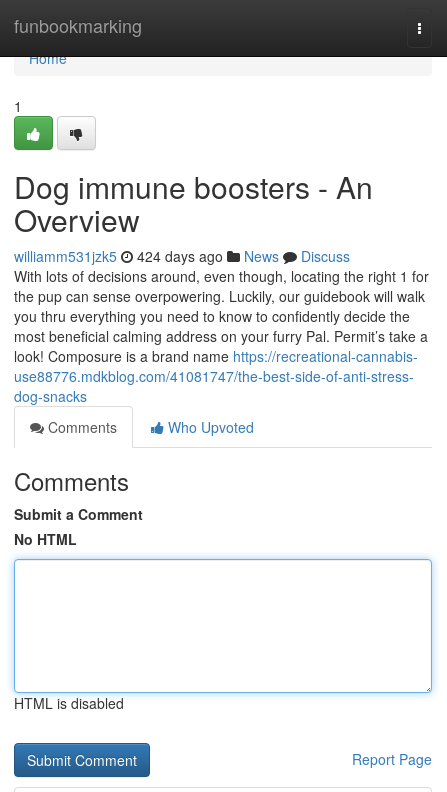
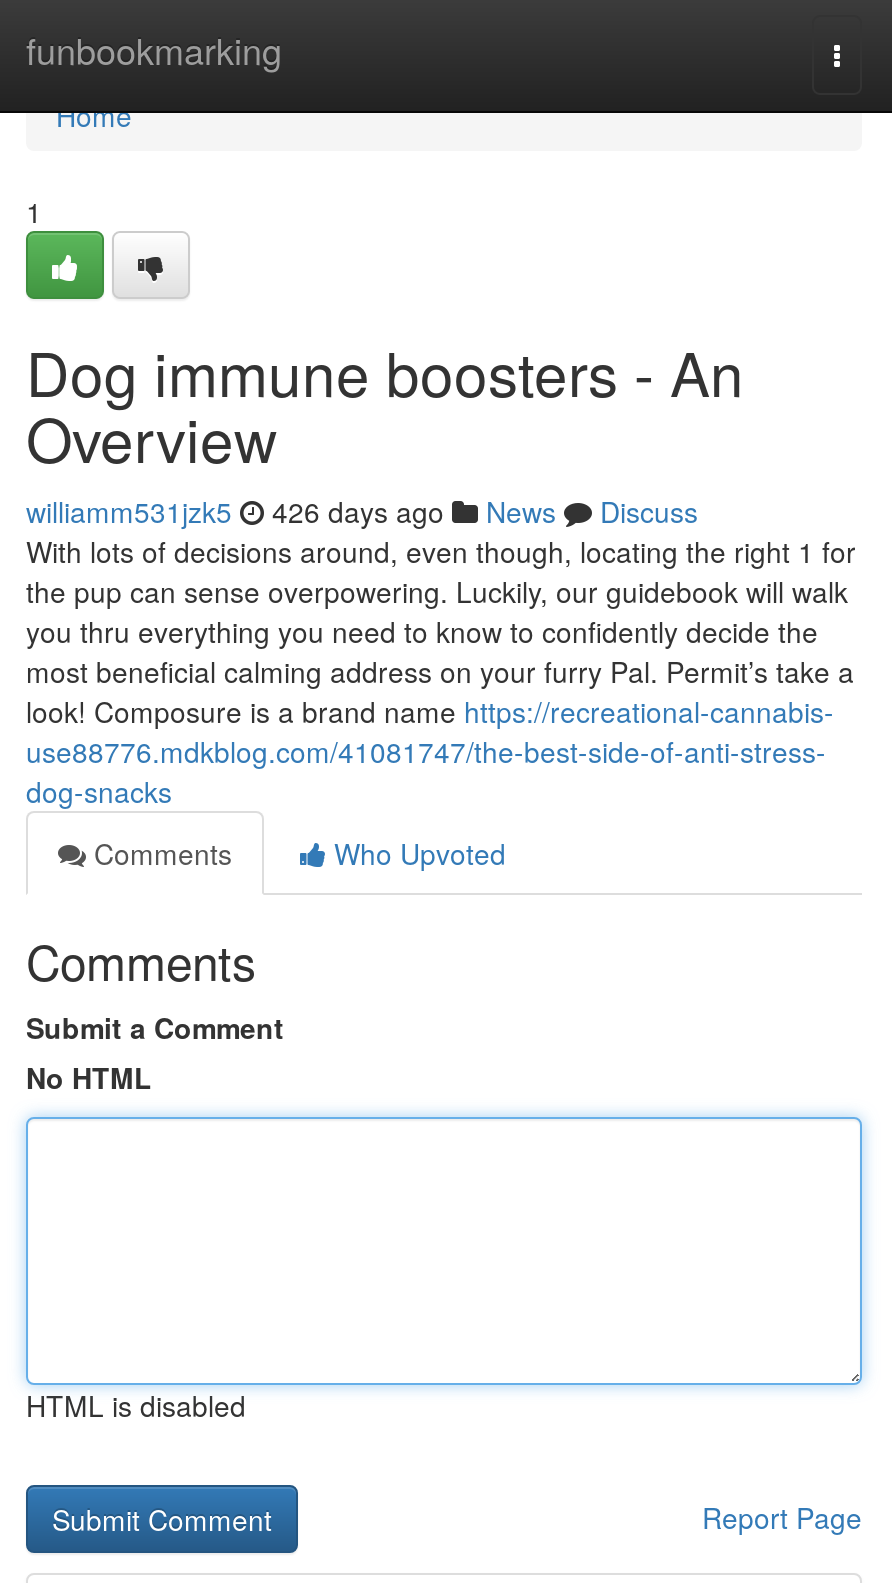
- williamm531jzk5 424 days ago News Discuss
+ williamm531jzk5 426 days ago News Discuss
